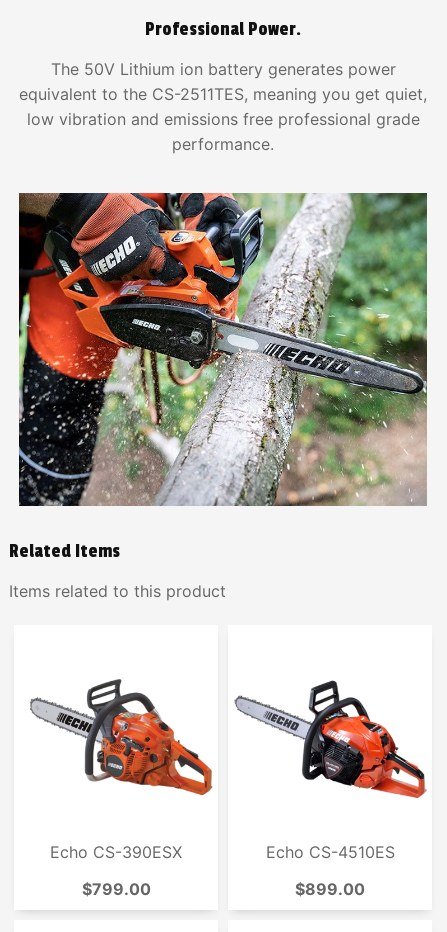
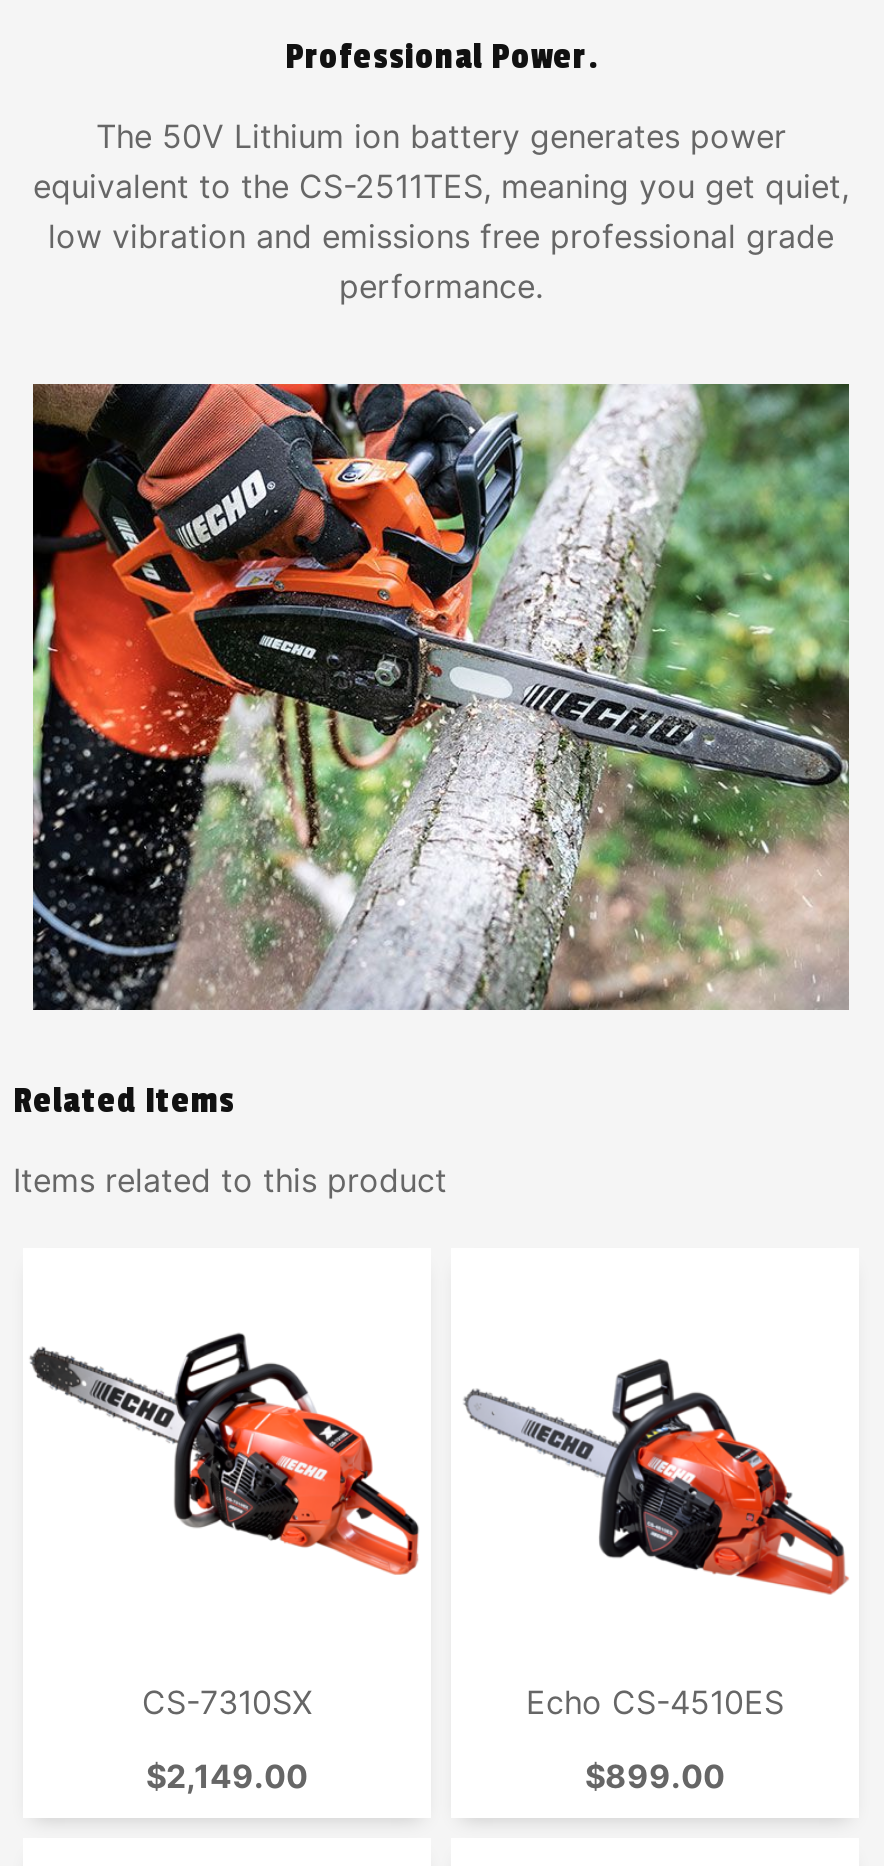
- [image]
+ [image]

- Echo CS-390ESX
+ CS-7310SX

- $799.00
+ $2,149.00
